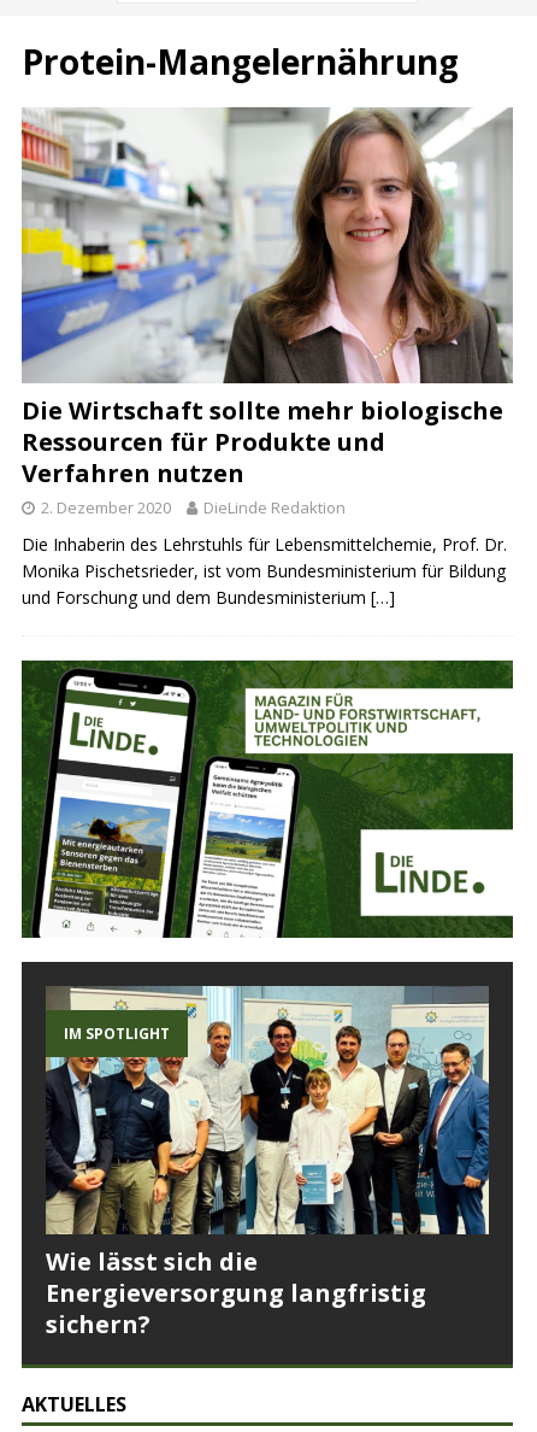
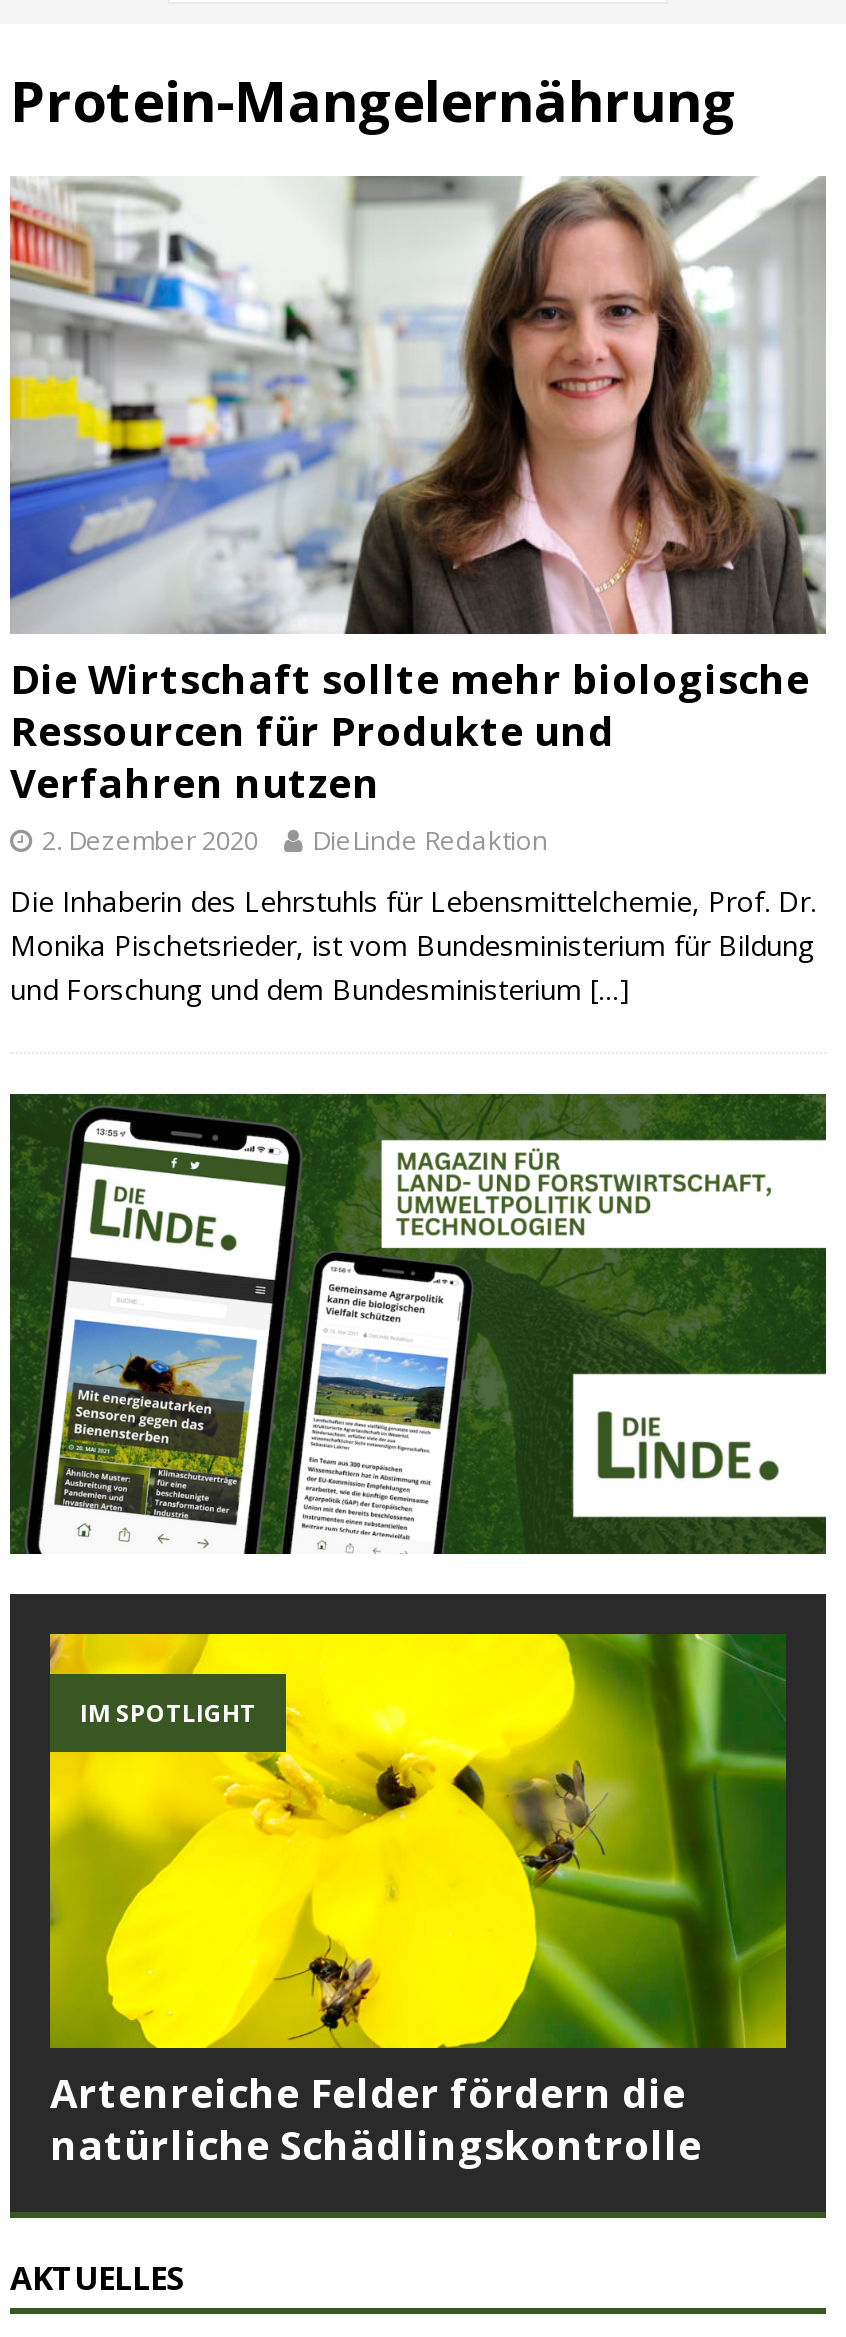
- [image]
- Wie lässt sich die
- Energieversorgung langfristig
- sichern?
+ [image]
+ Artenreiche Felder fördern die
+ natürliche Schädlingskontrolle
